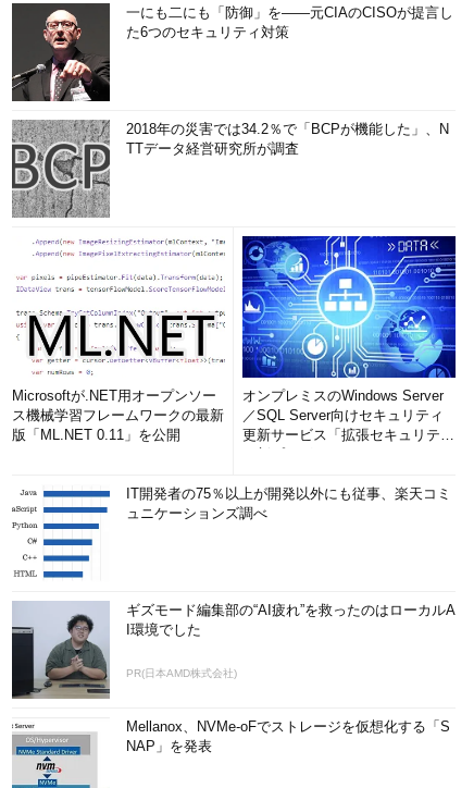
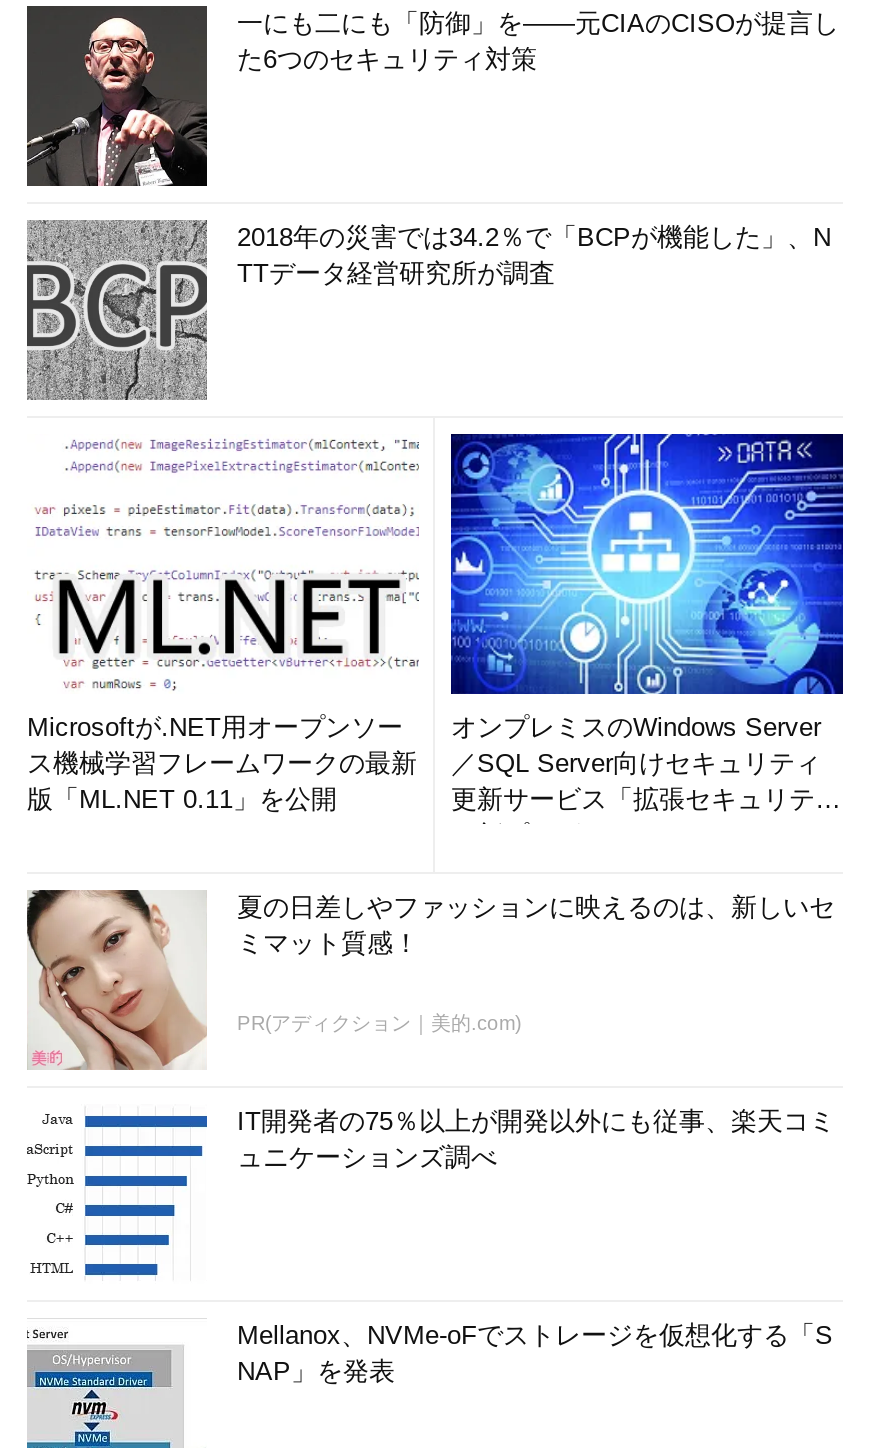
+ [image]
+ 夏の日差しやファッションに映えるのは、新しいセ
+ ミマット質感！
+ PR(アディクション｜美的.com)

moved down: [image] | IT開発者の75％以上が開発以外にも従事、楽天コミ | ュニケーションズ調べ

- [image]
- ギズモード編集部の“AI疲れ”を救ったのはローカルA
- I環境でした
- PR(日本AMD株式会社)
